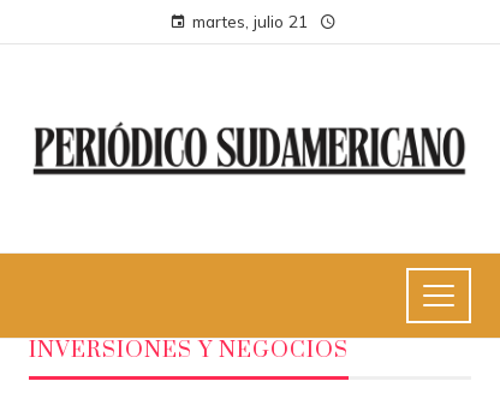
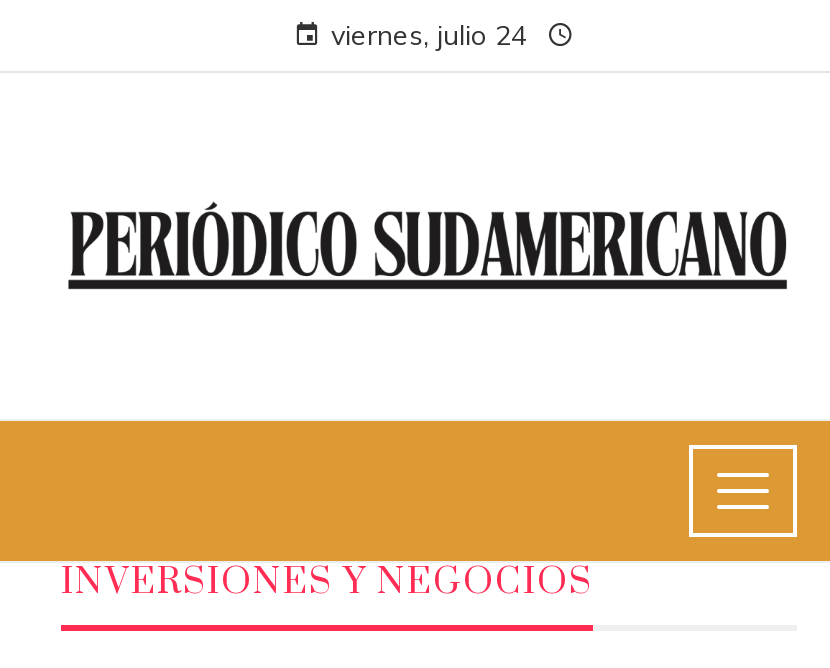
- martes, julio 21
+ viernes, julio 24
